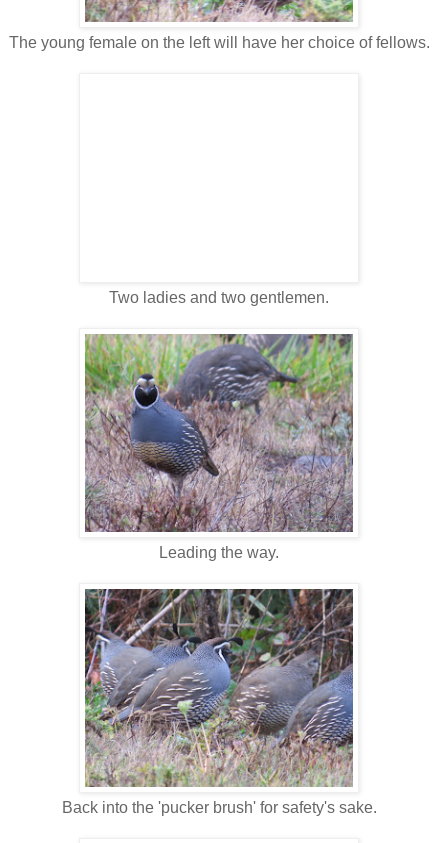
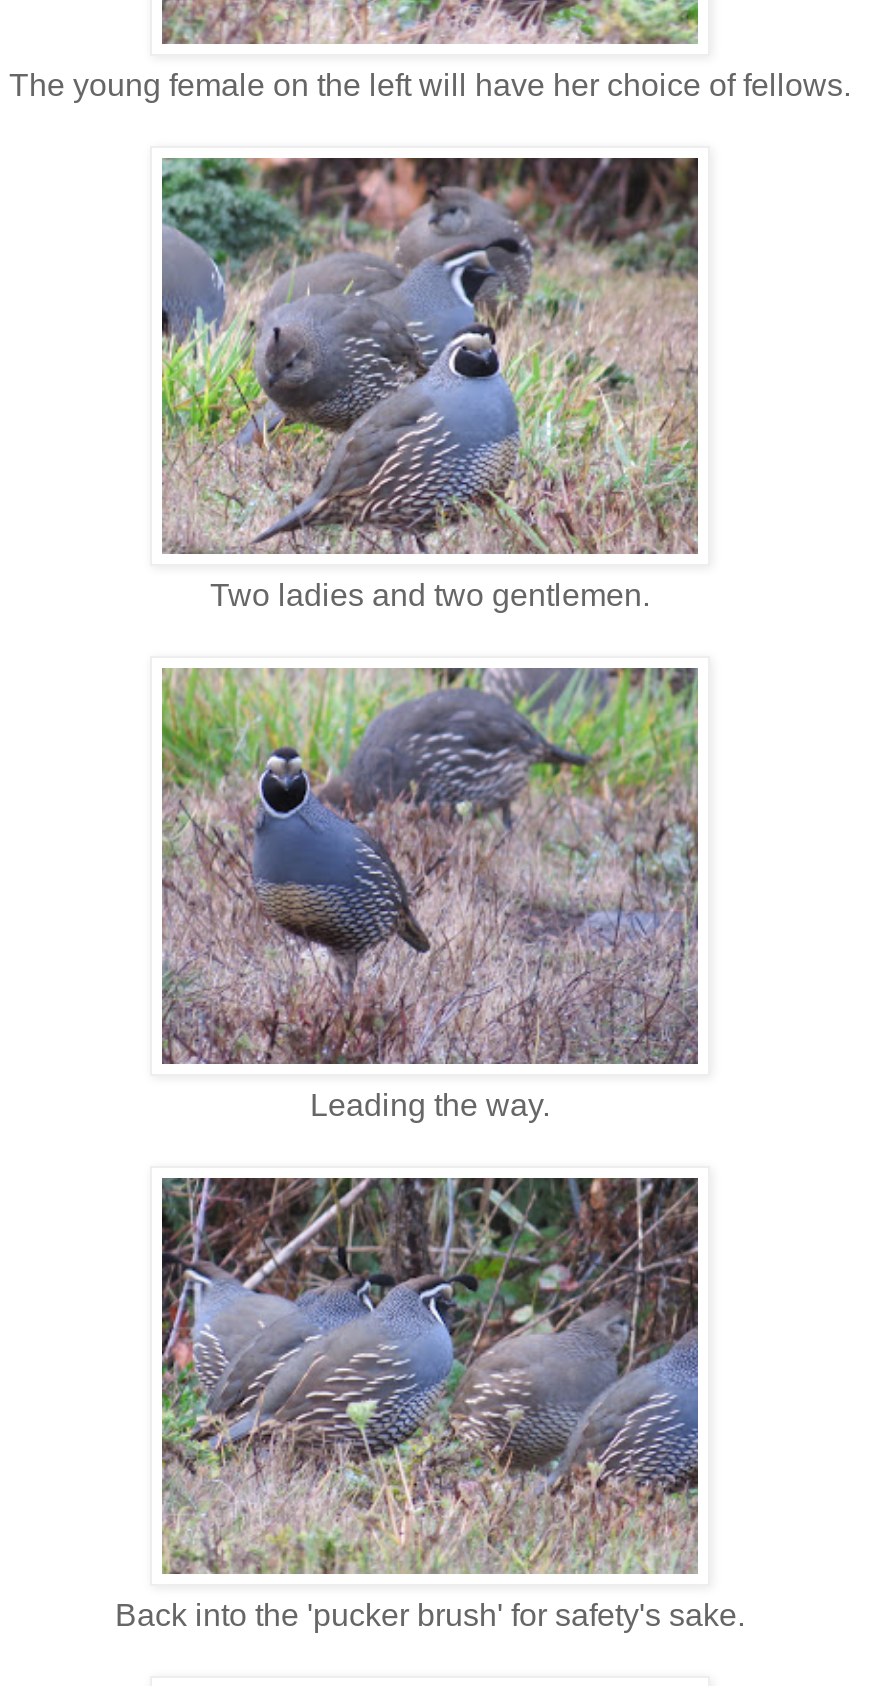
+ [image]
